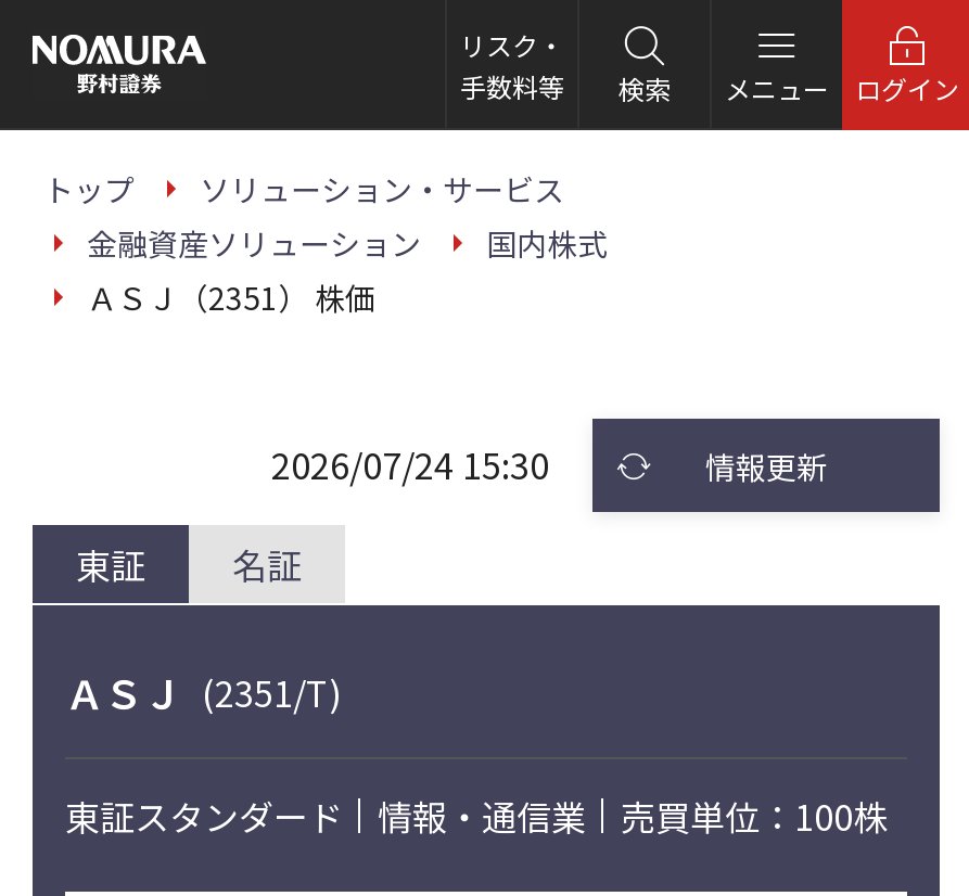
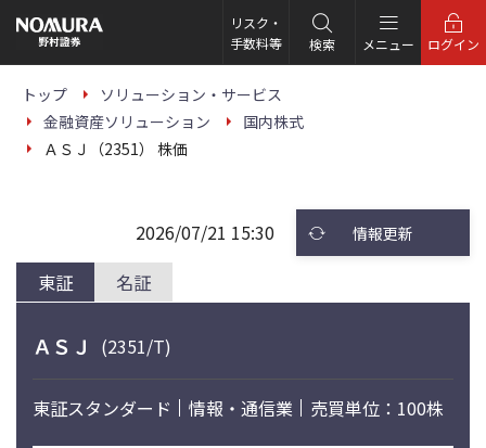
- 2026/07/24 15:30
+ 2026/07/21 15:30
